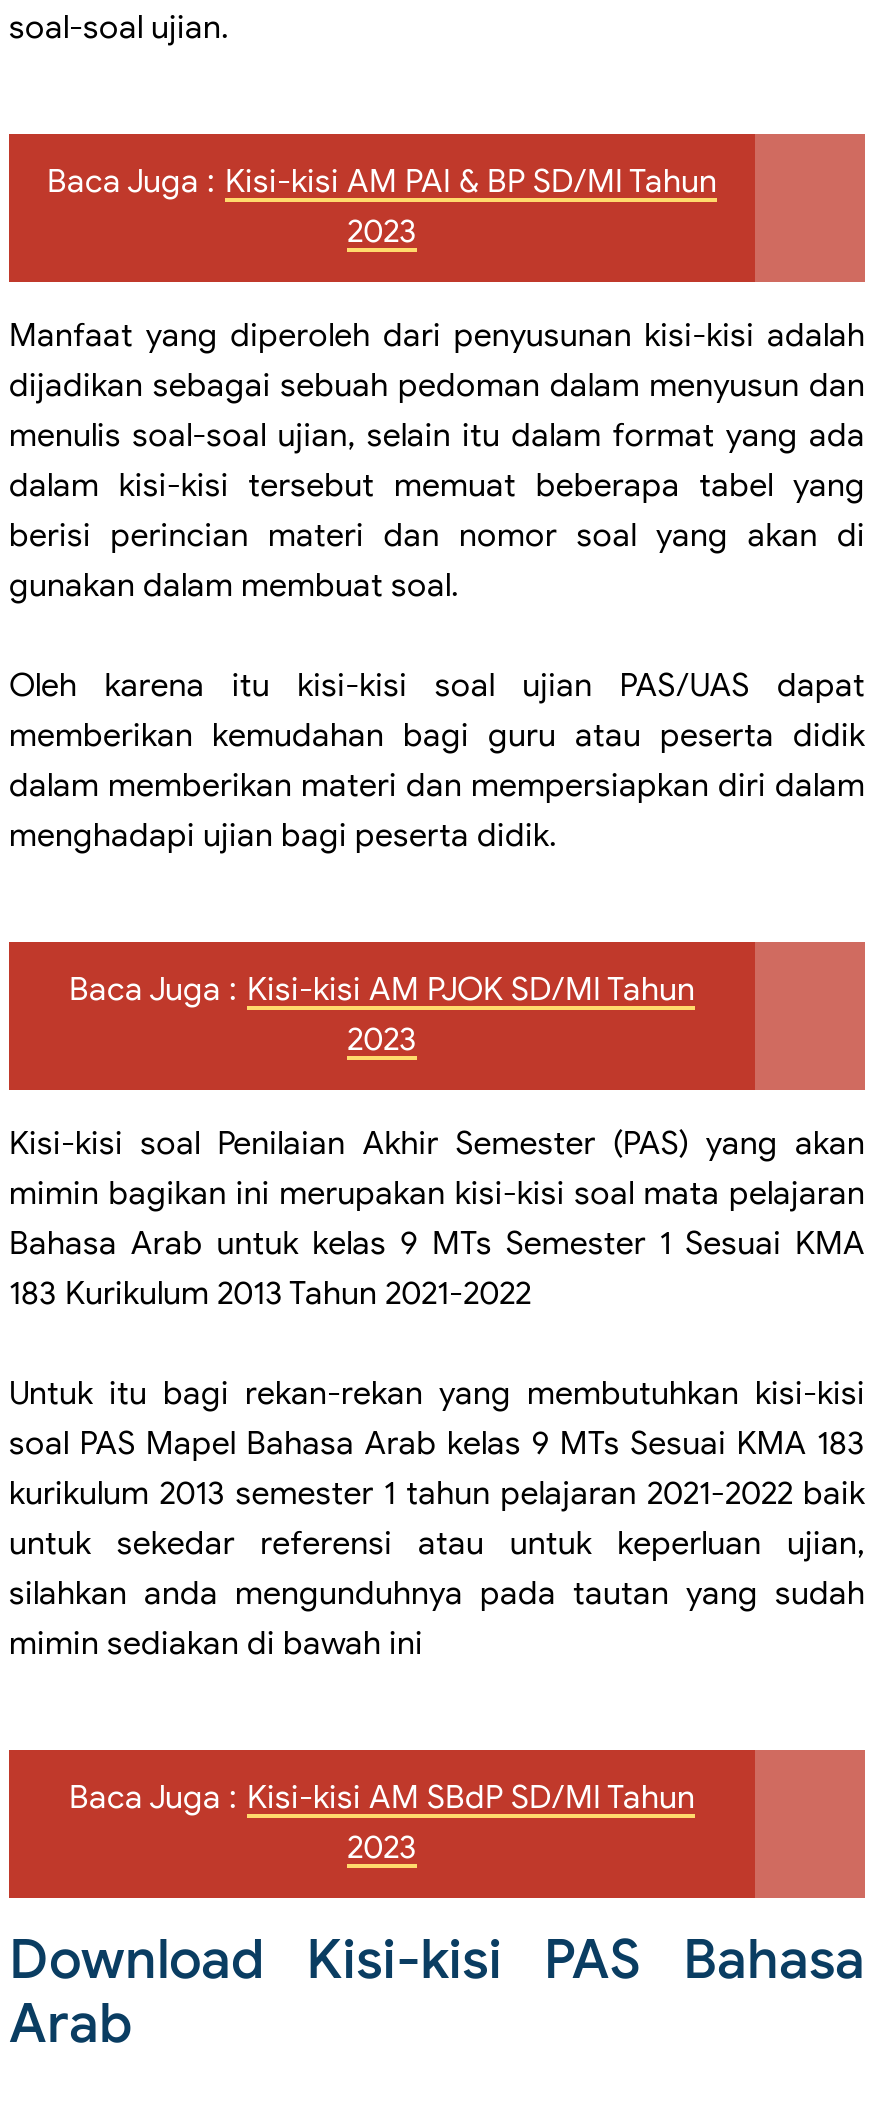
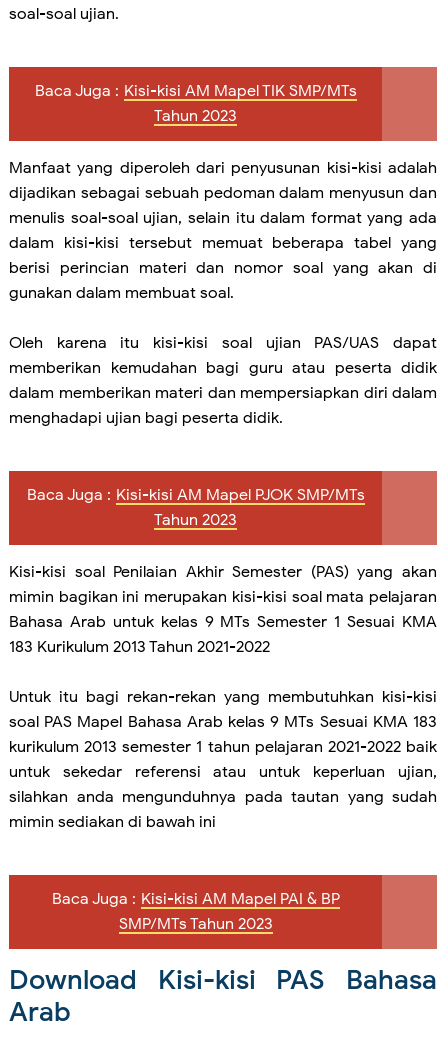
- Baca Juga : Kisi-kisi AM PAI & BP SD/MI Tahun
- 2023
+ Baca Juga : Kisi-kisi AM Mapel TIK SMP/MTs
+ Tahun 2023

- Baca Juga : Kisi-kisi AM PJOK SD/MI Tahun
- 2023
+ Baca Juga : Kisi-kisi AM Mapel PJOK SMP/MTs
+ Tahun 2023

- Baca Juga : Kisi-kisi AM SBdP SD/MI Tahun
- 2023
+ Baca Juga : Kisi-kisi AM Mapel PAI & BP
+ SMP/MTs Tahun 2023
